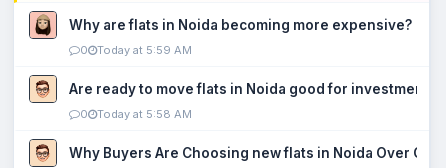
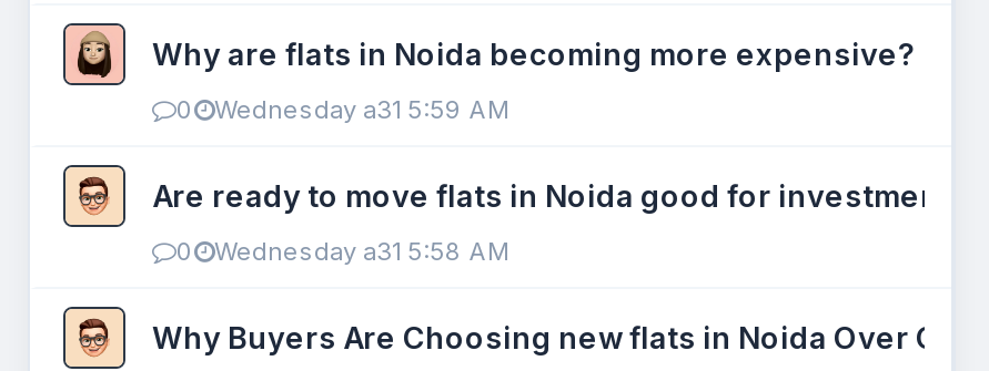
- Today at 5:59 AM
+ Wednesday a31 5:59 AM

- Today at 5:58 AM
+ Wednesday a31 5:58 AM
